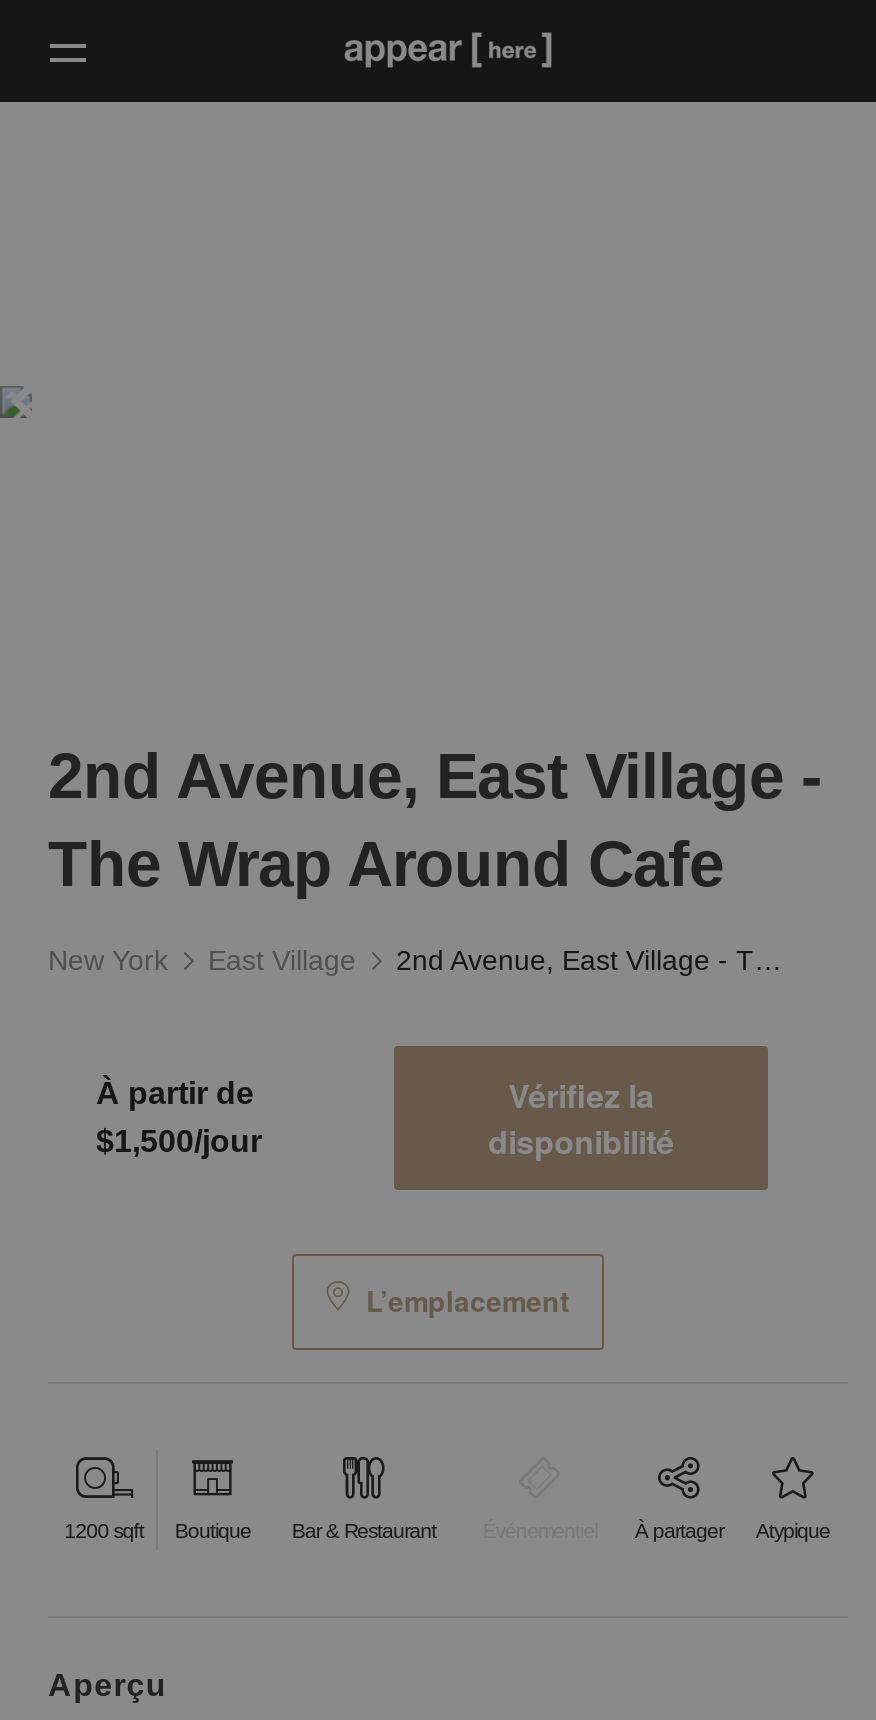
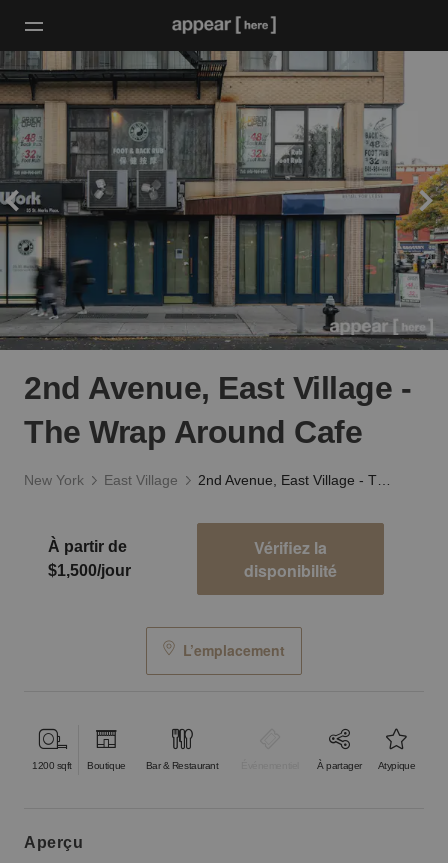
+ [image]
